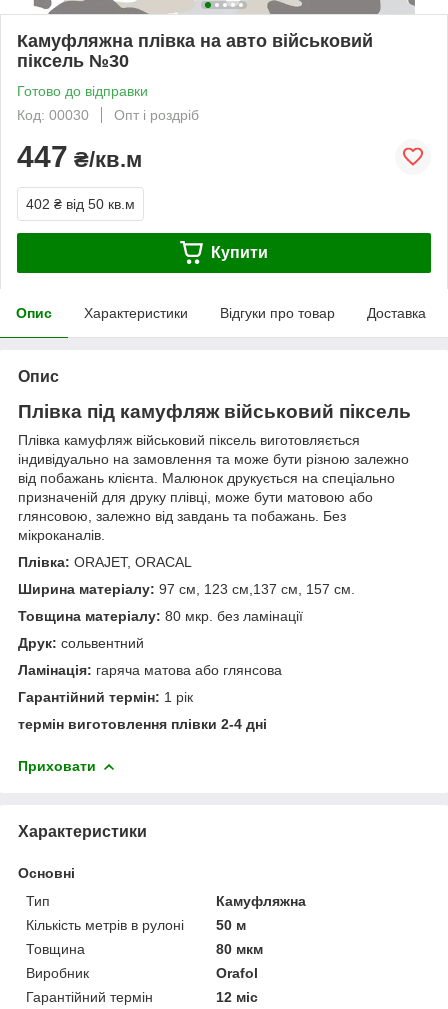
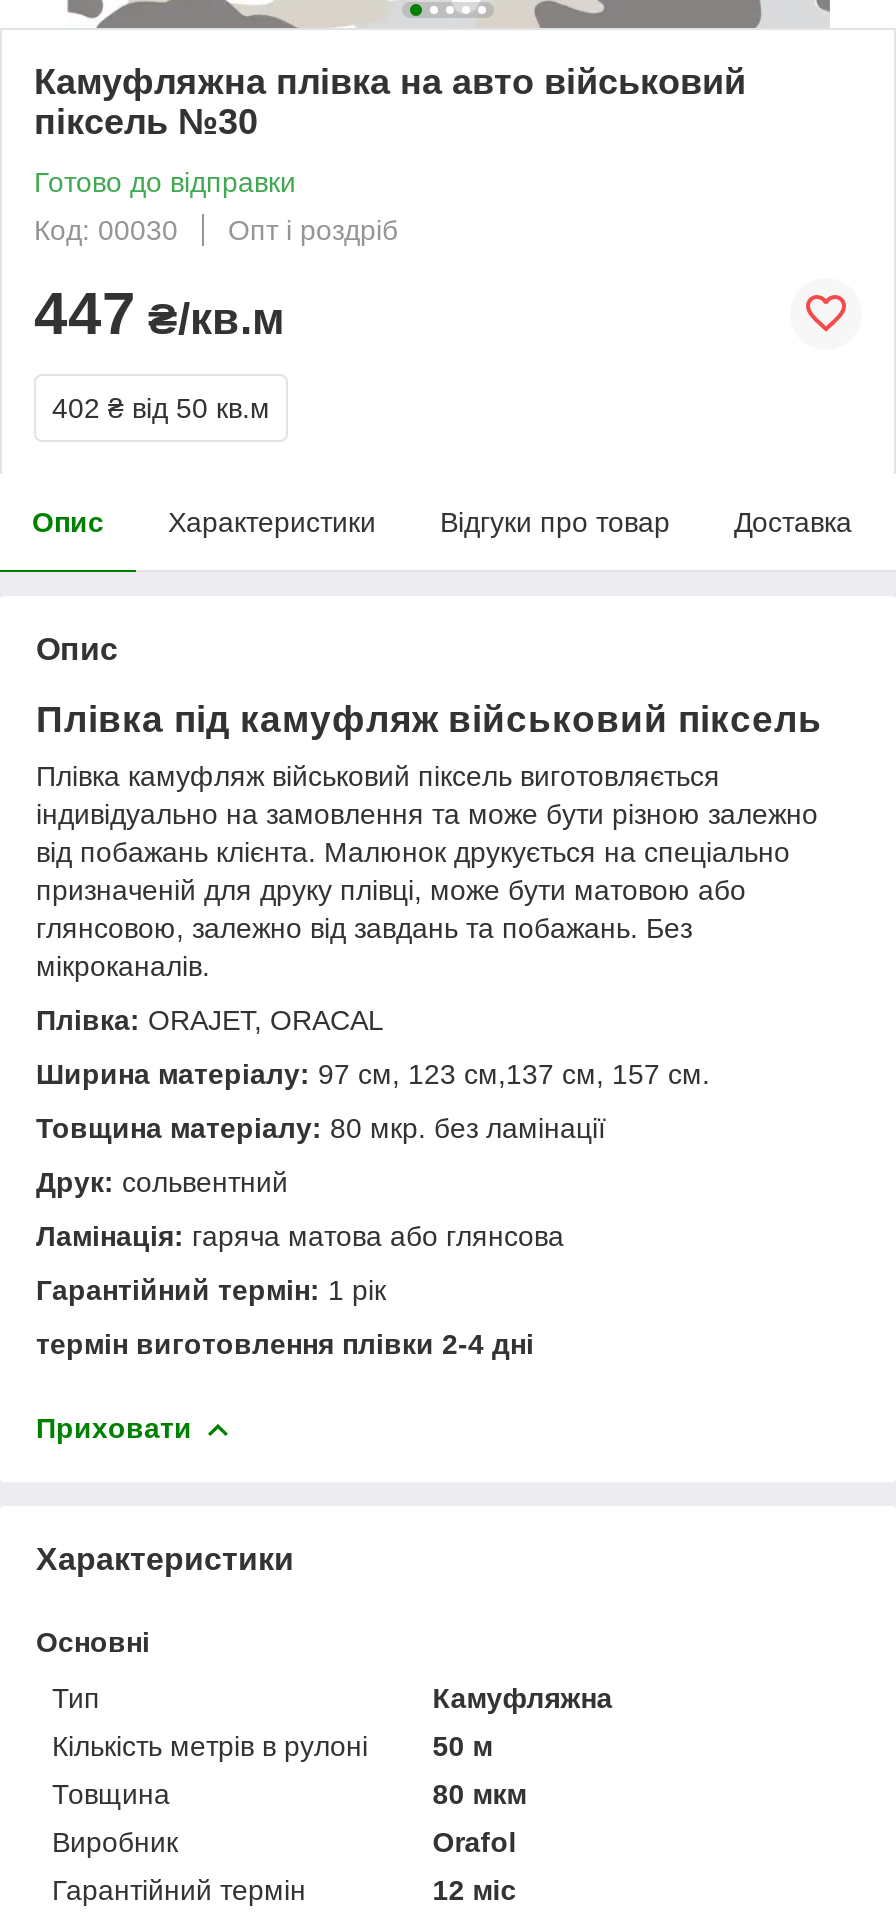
- Купити
